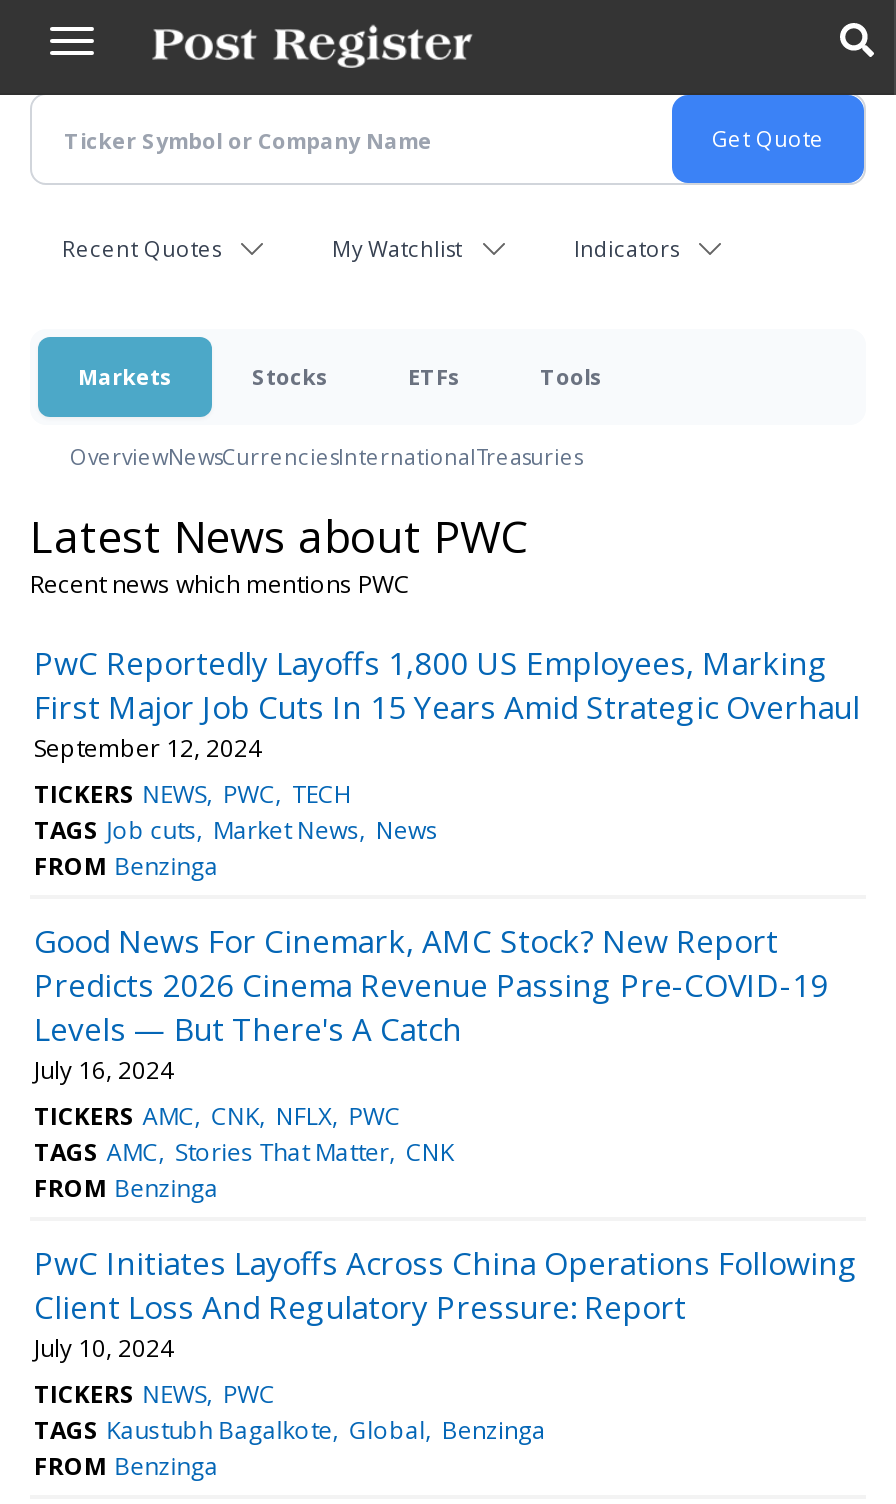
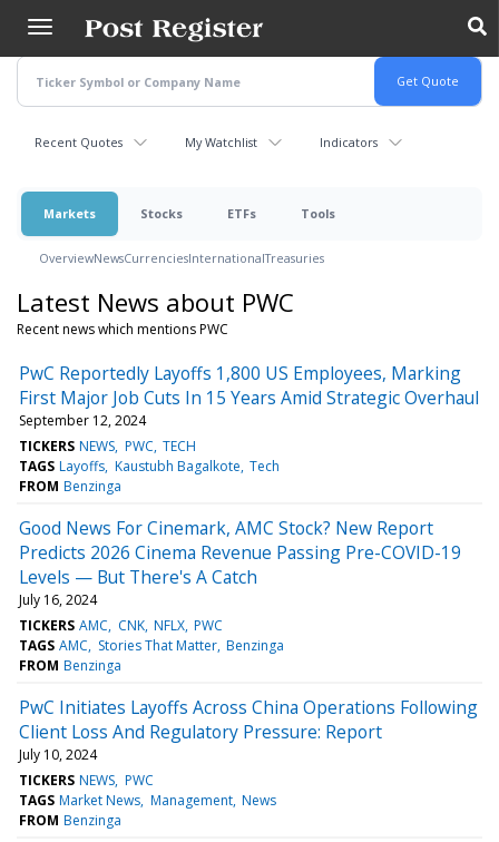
- TAGS Job cuts Market News News
+ TAGS Layoffs Kaustubh Bagalkote Tech

- TAGS AMC Stories That Matter CNK
+ TAGS AMC Stories That Matter Benzinga

- TAGS Kaustubh Bagalkote Global Benzinga
+ TAGS Market News Management News
